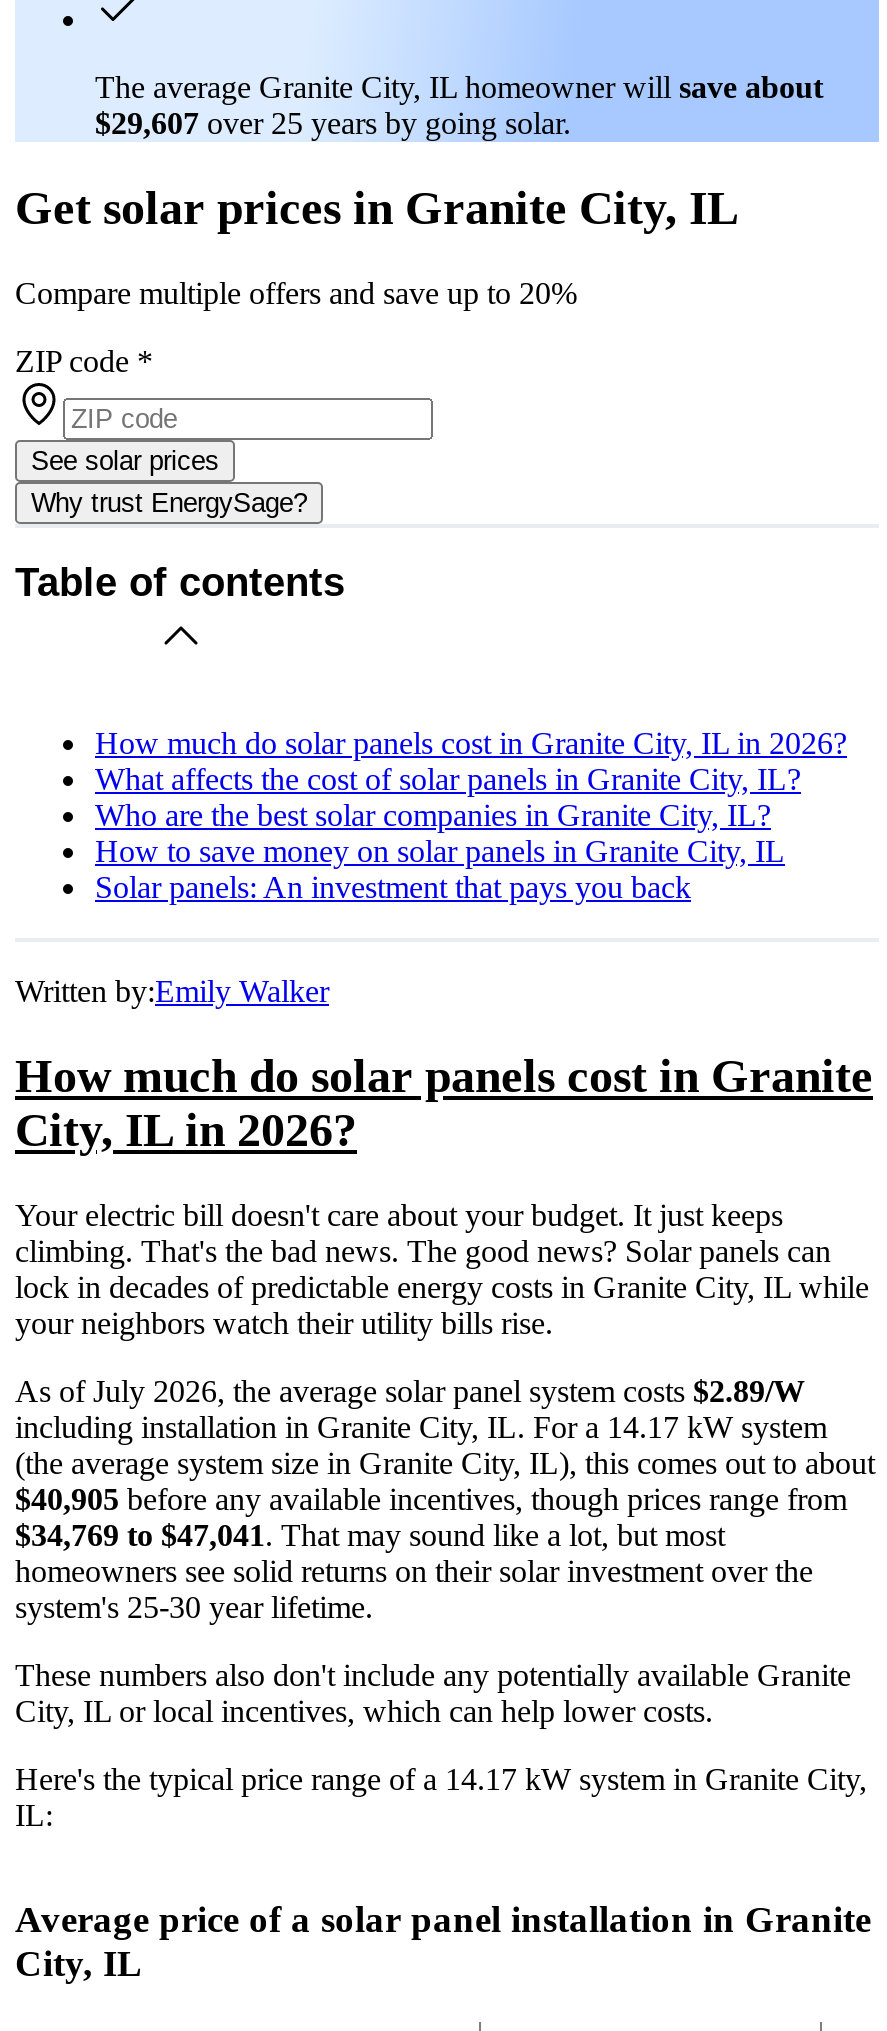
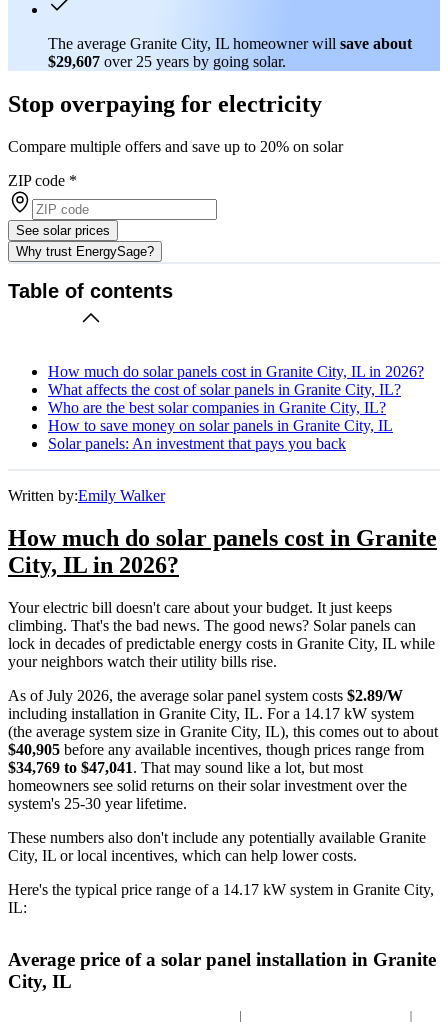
- Get solar prices in Granite City, IL
+ Stop overpaying for electricity

- Compare multiple offers and save up to 20%
+ Compare multiple offers and save up to 20% on solar
